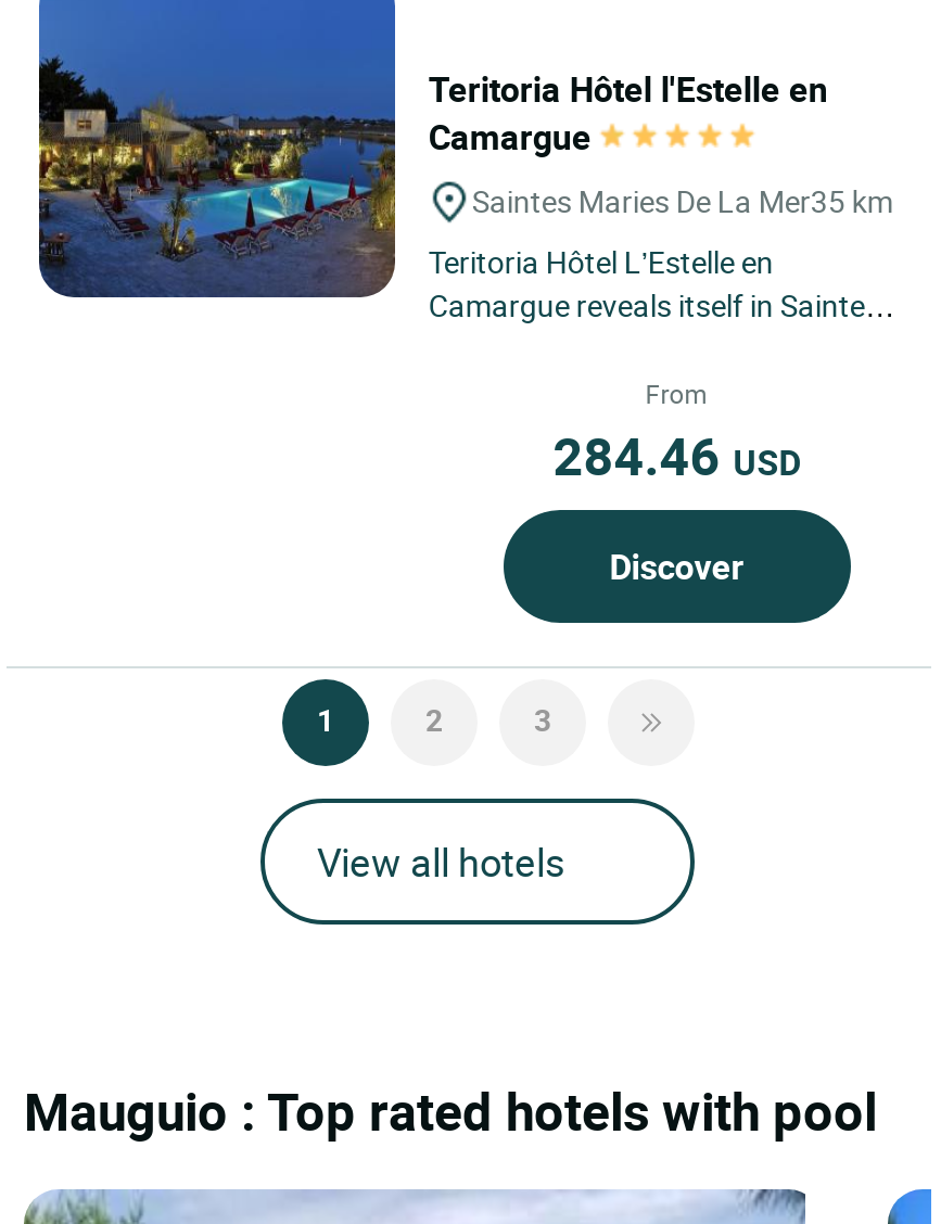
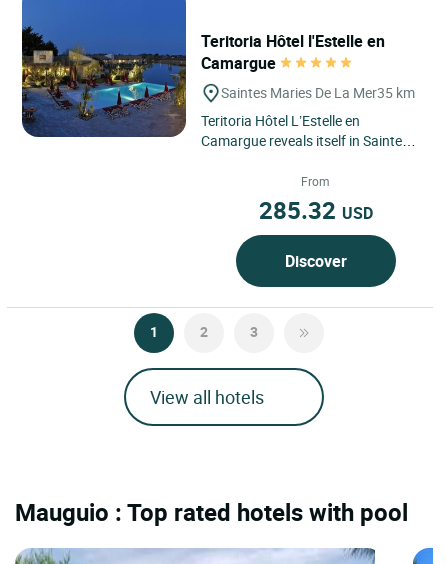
- 284.46 USD
+ 285.32 USD
